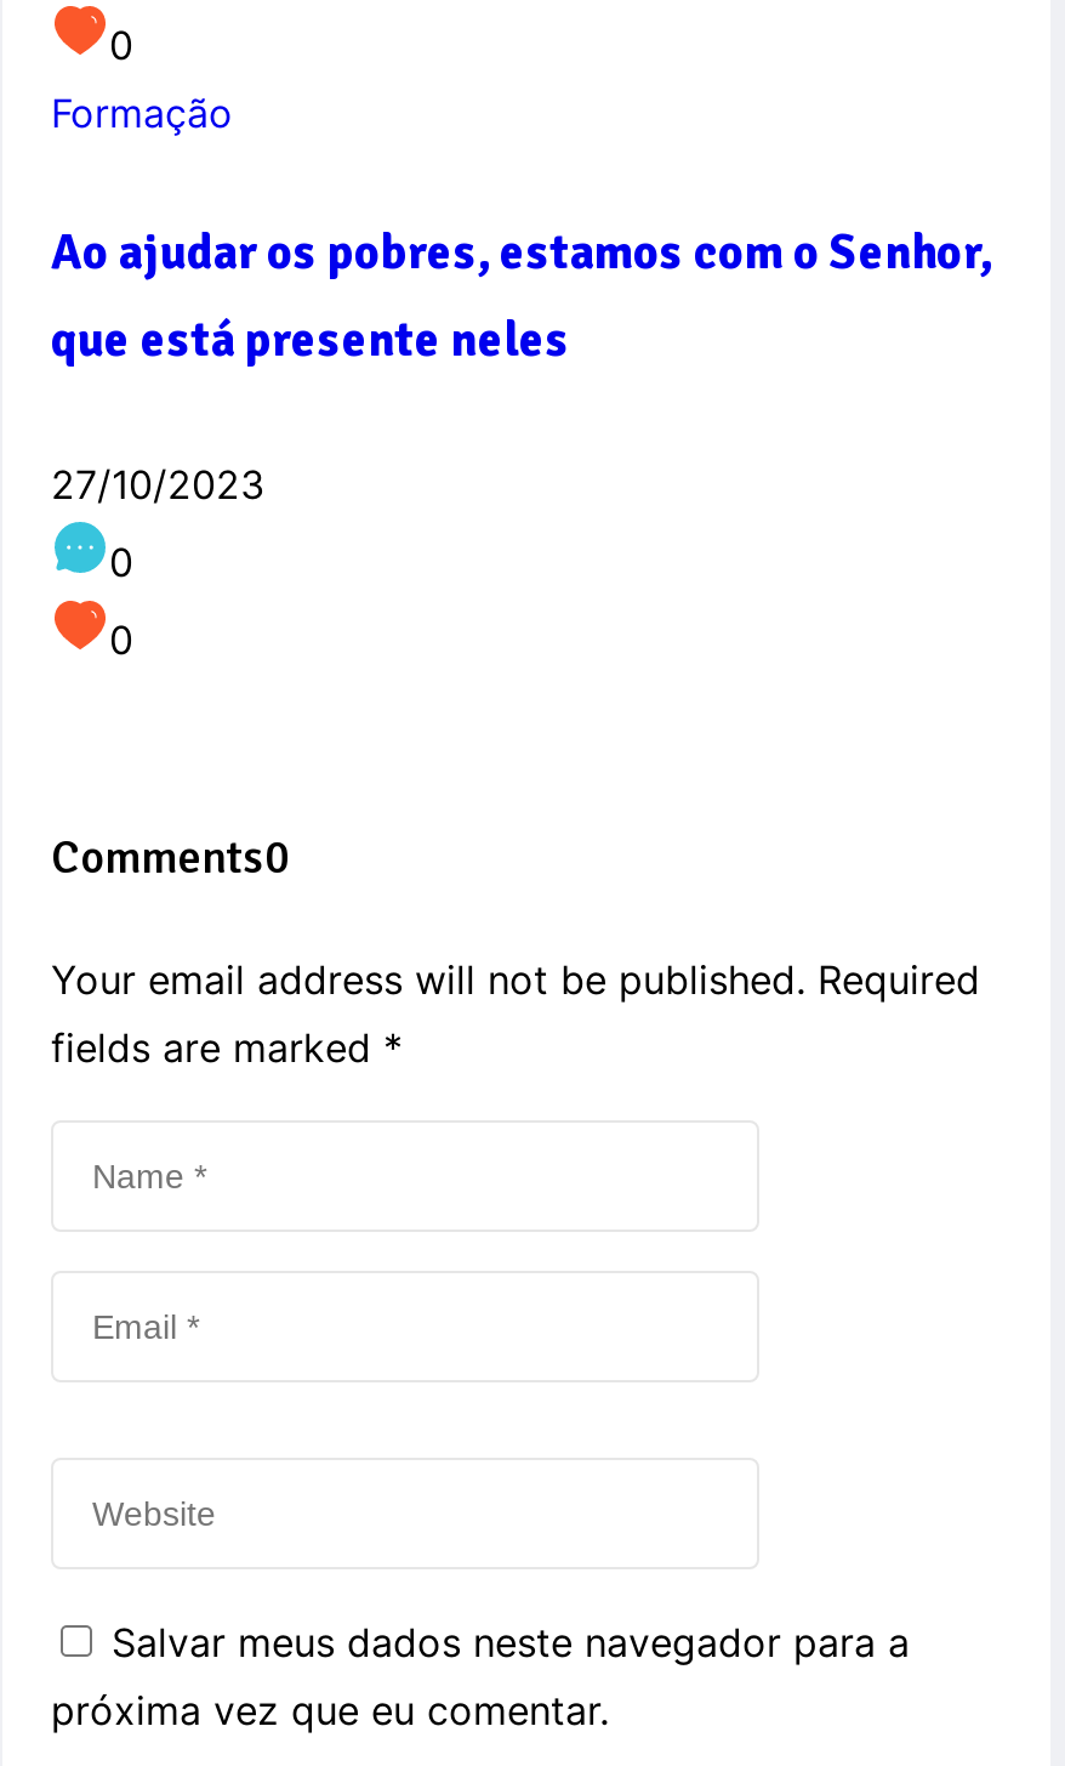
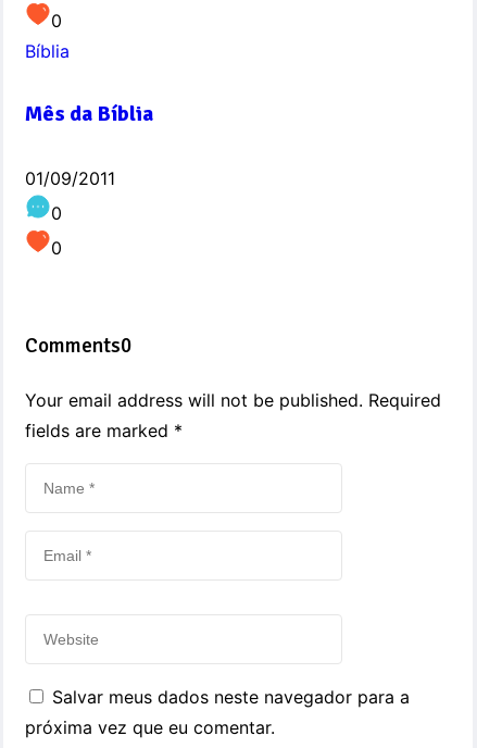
- Formação
+ Bíblia

- Ao ajudar os pobres, estamos com o Senhor,
- que está presente neles
+ Mês da Bíblia

- 27/10/2023
+ 01/09/2011
